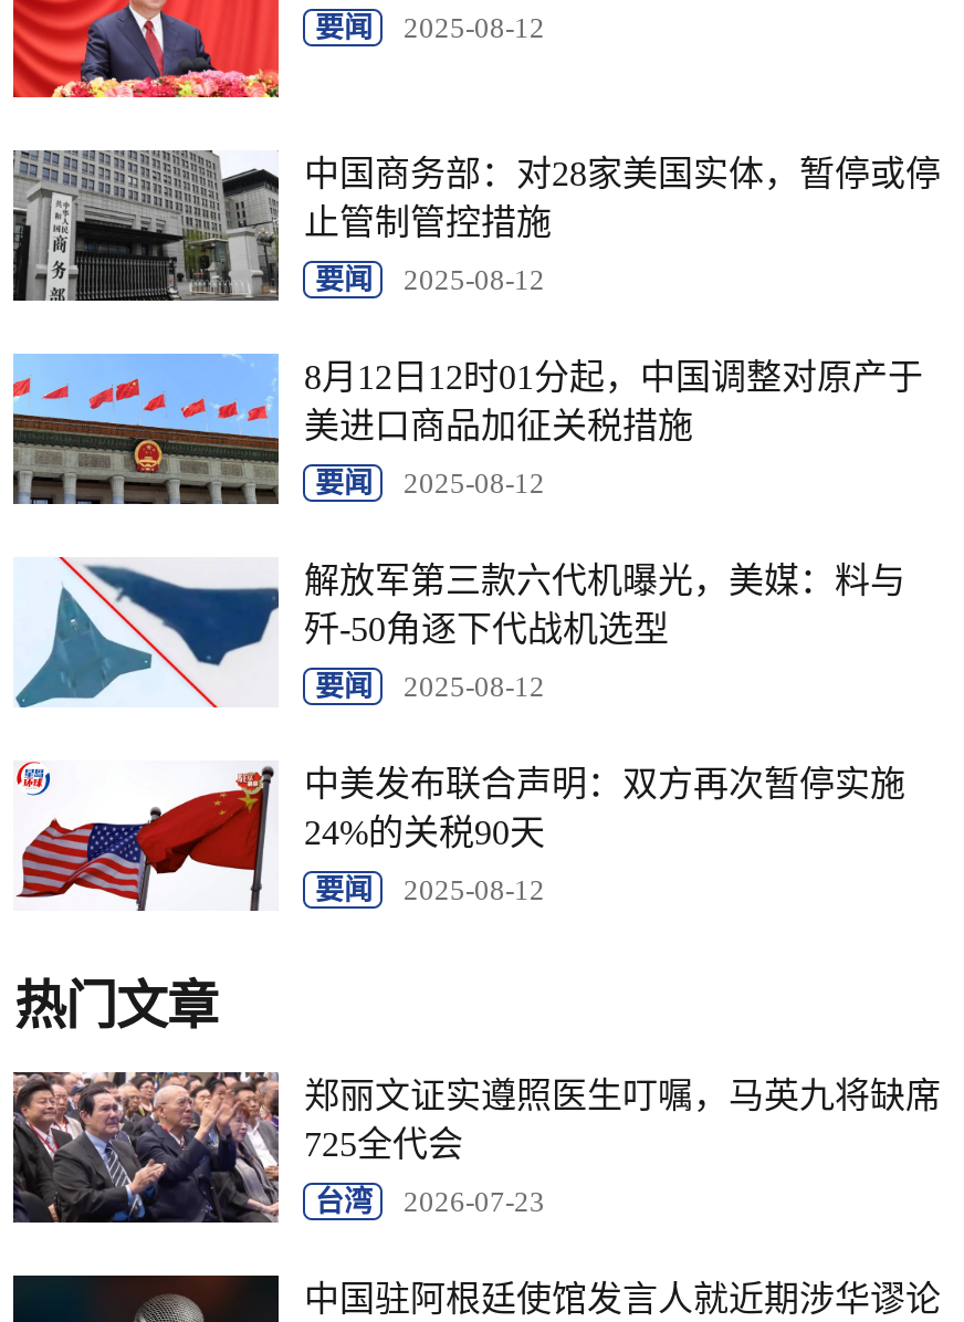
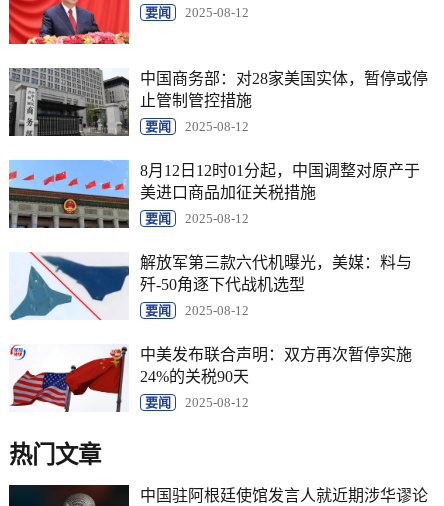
- [image]
- 郑丽文证实遵照医生叮嘱，马英九将缺席
- 725全代会
- 台湾
- 2026-07-23
